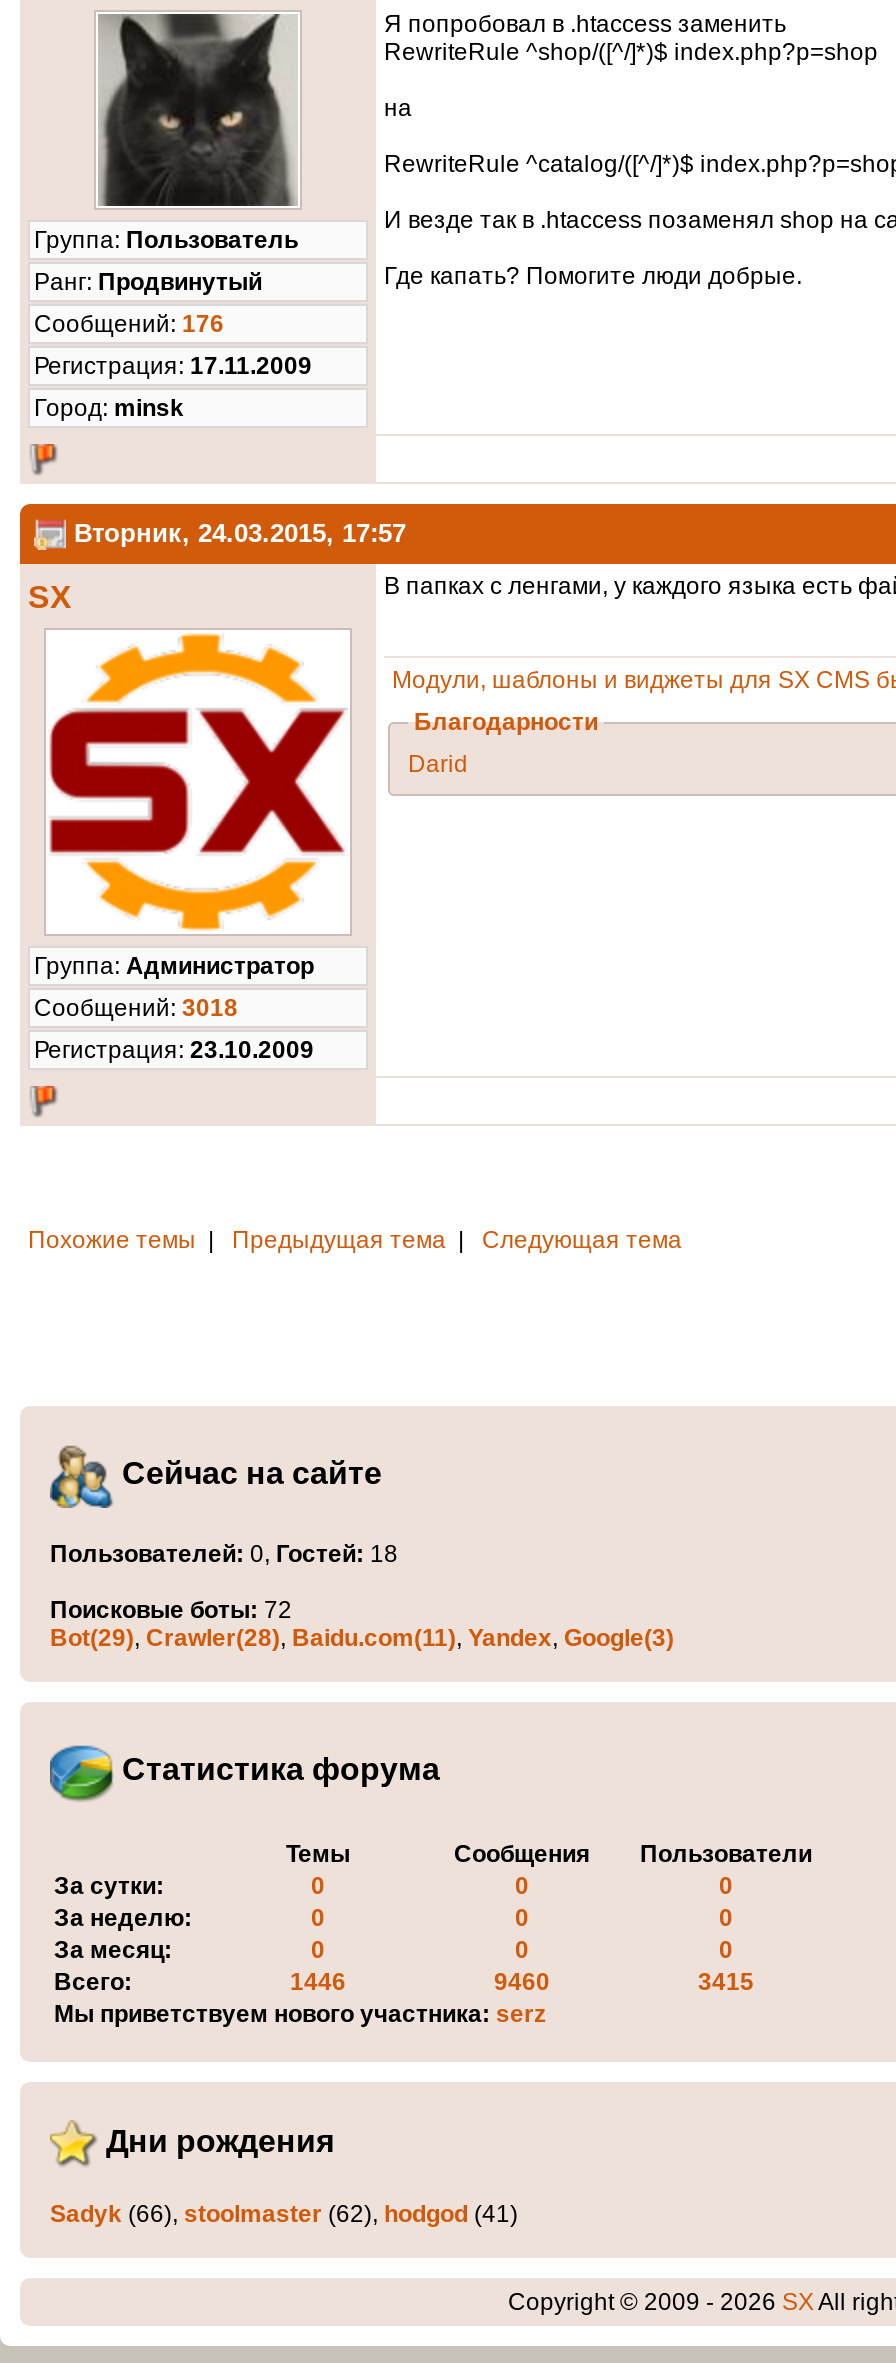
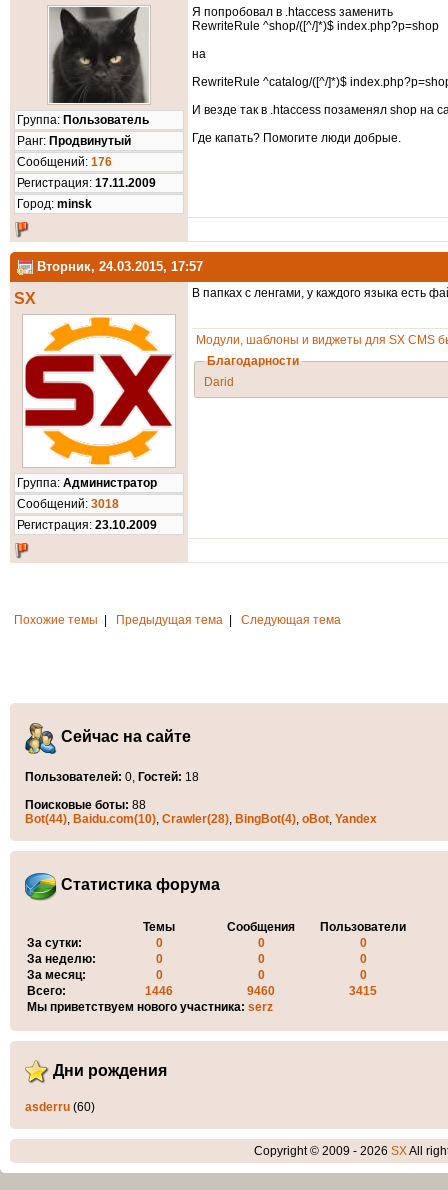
- Поисковые боты: 72
- Bot(29), Crawler(28), Baidu.com(11), Yandex, Google(3)
+ Поисковые боты: 88
+ Bot(44), Baidu.com(10), Crawler(28), BingBot(4), oBot, Yandex

- Sadyk (66), stoolmaster (62), hodgod (41)
+ asderru (60)
